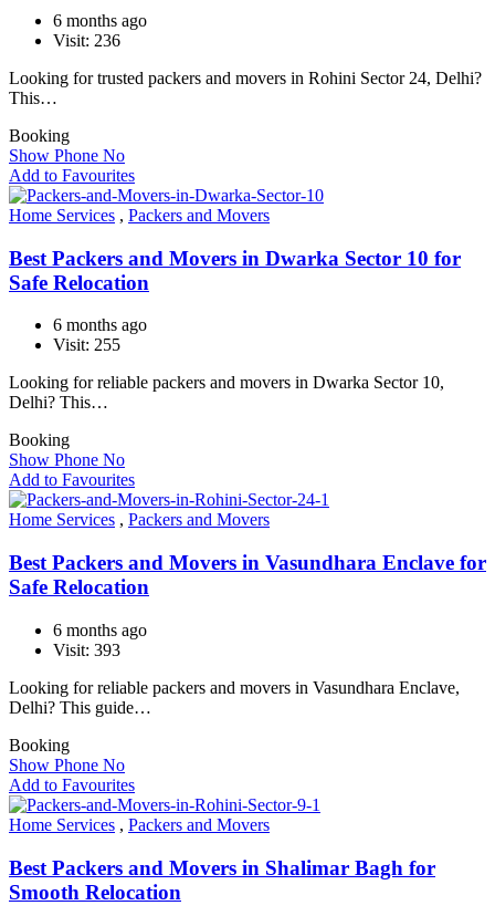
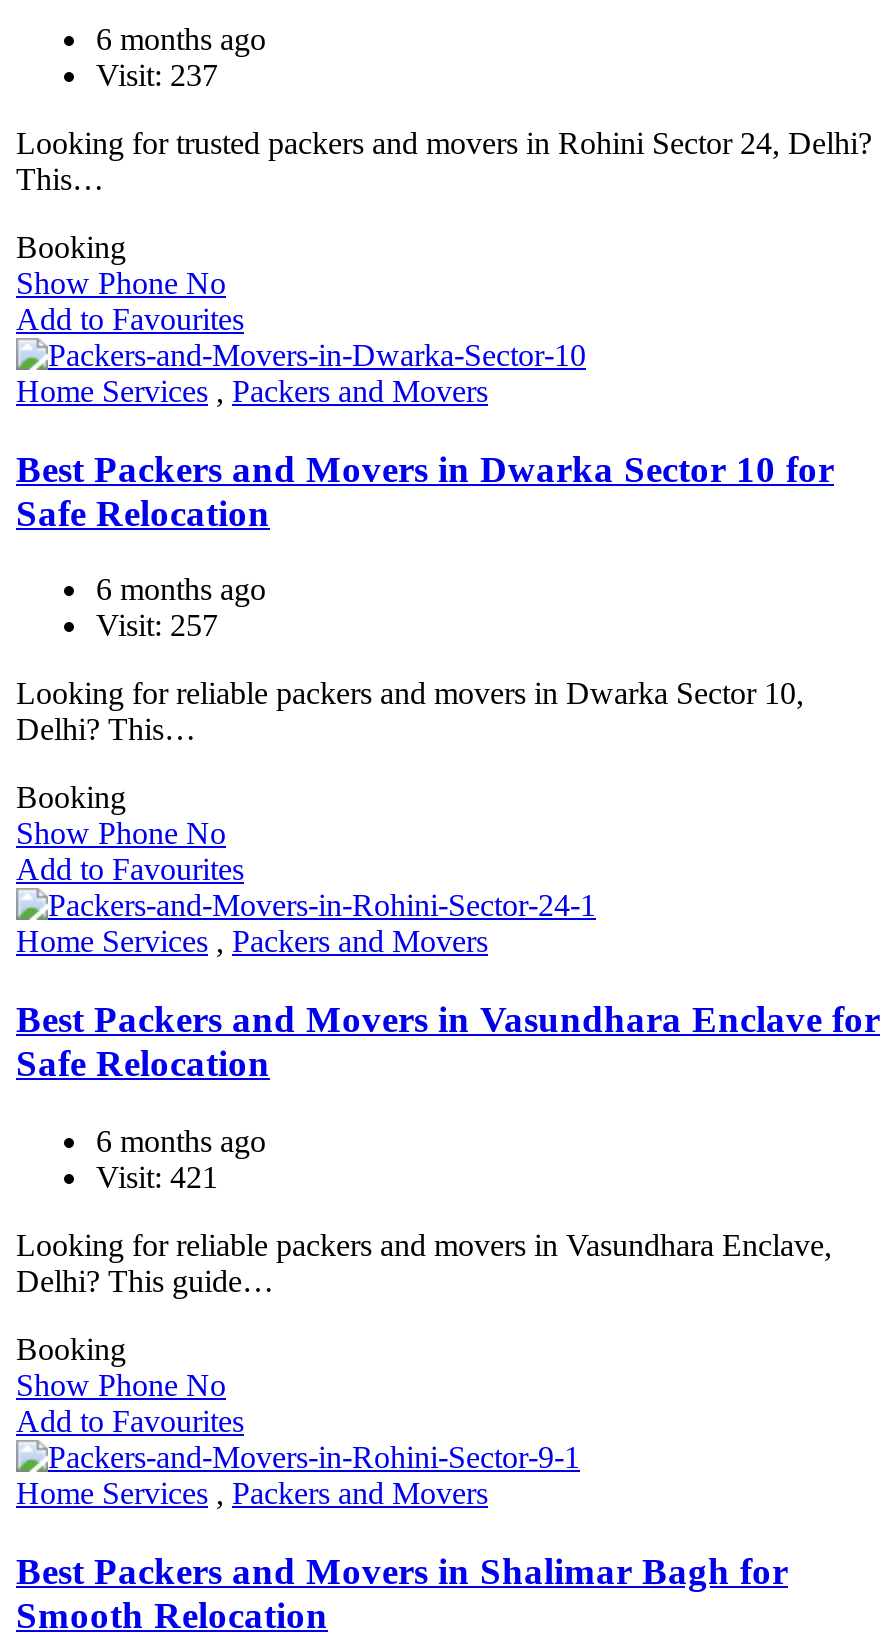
- Visit: 236
+ Visit: 237

- Visit: 255
+ Visit: 257

- Visit: 393
+ Visit: 421
